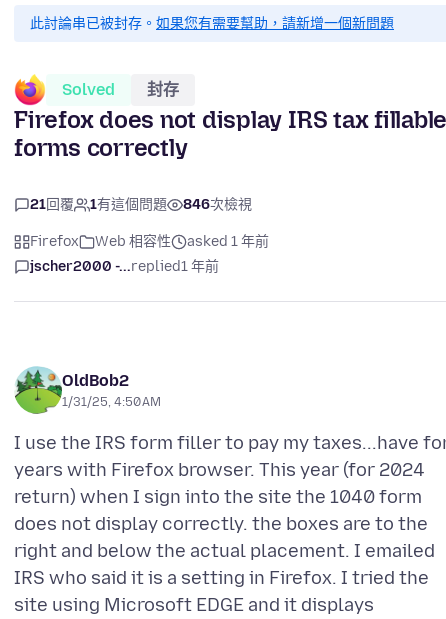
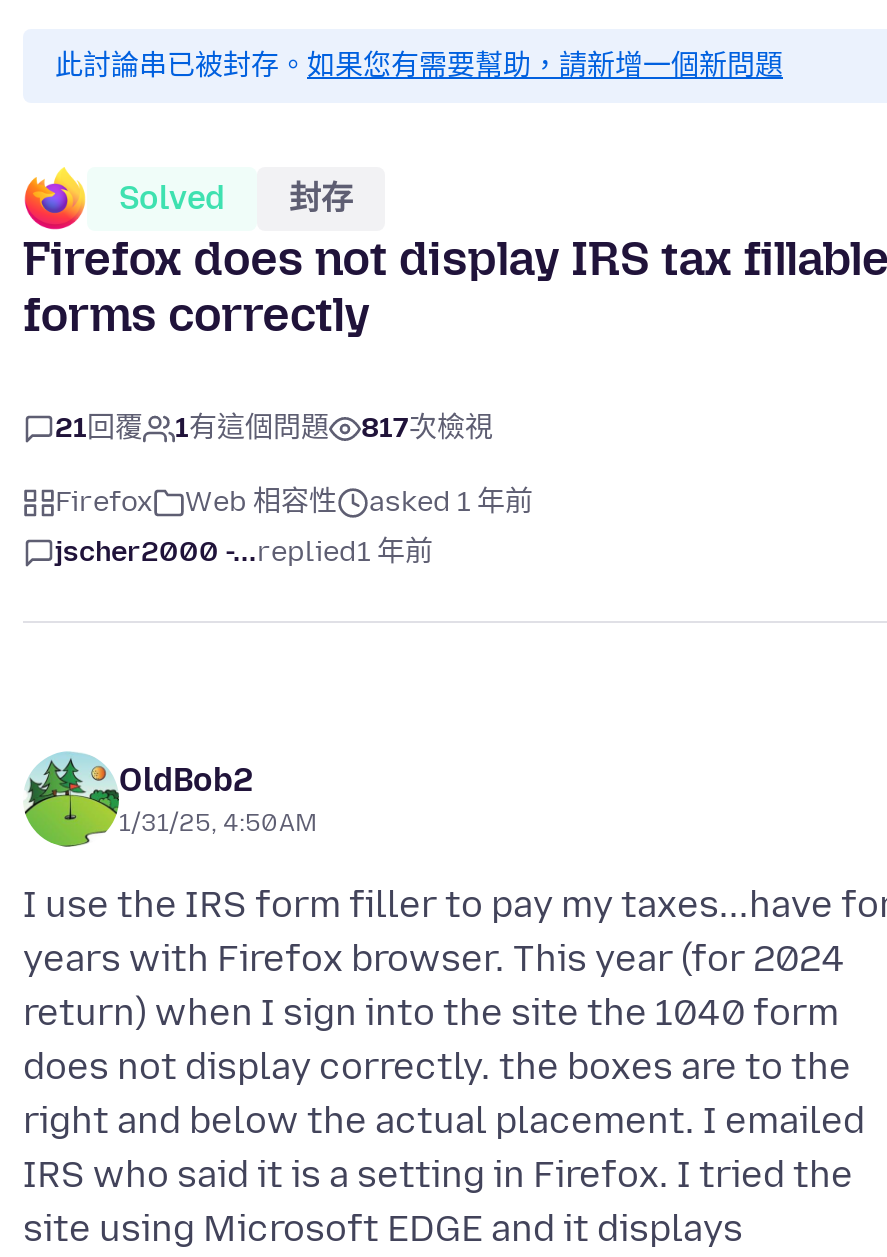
- 21回覆 1有這個問題 846次檢視
+ 21回覆 1有這個問題 817次檢視
